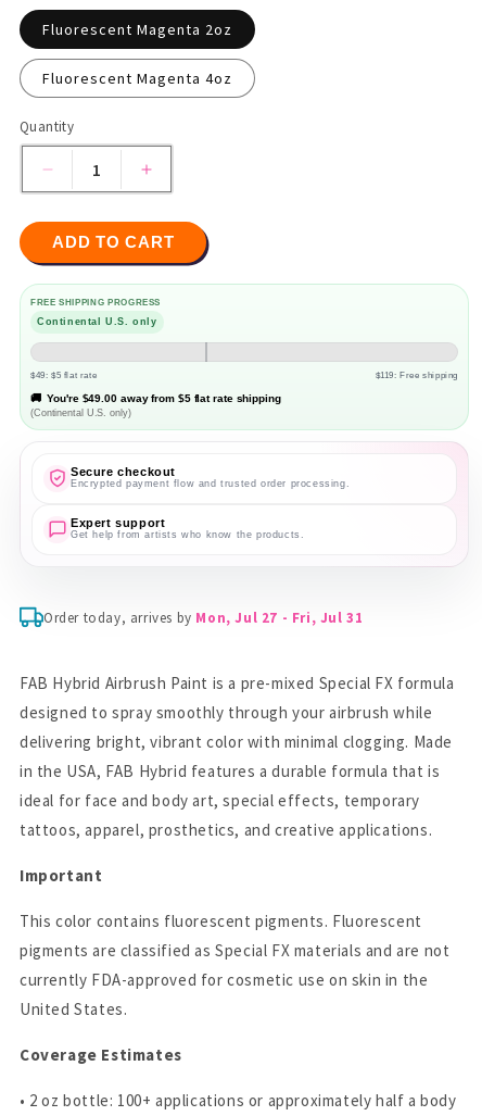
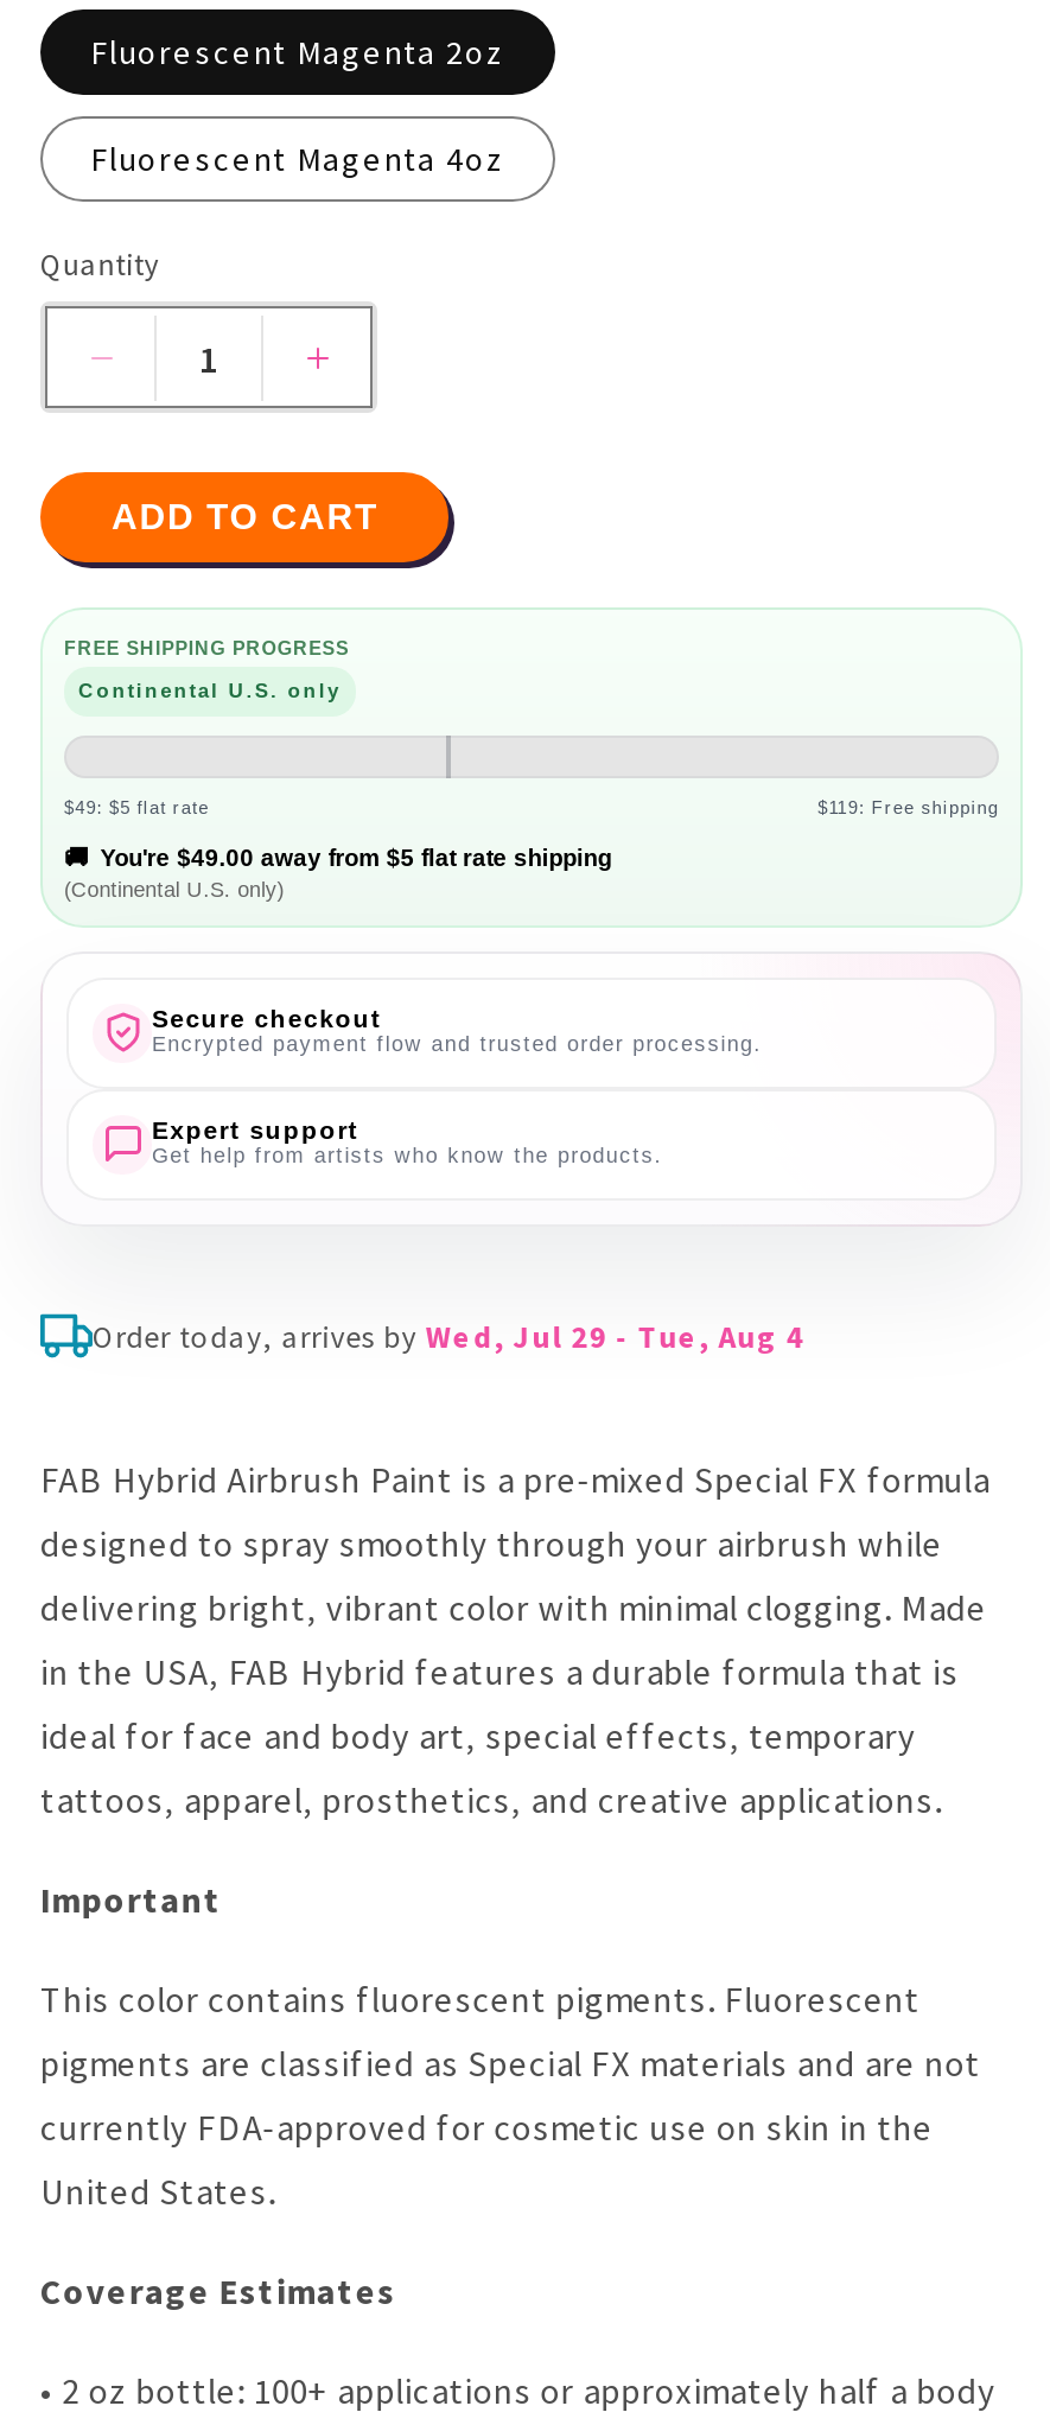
- Order today, arrives by Mon, Jul 27 - Fri, Jul 31
+ Order today, arrives by Wed, Jul 29 - Tue, Aug 4
